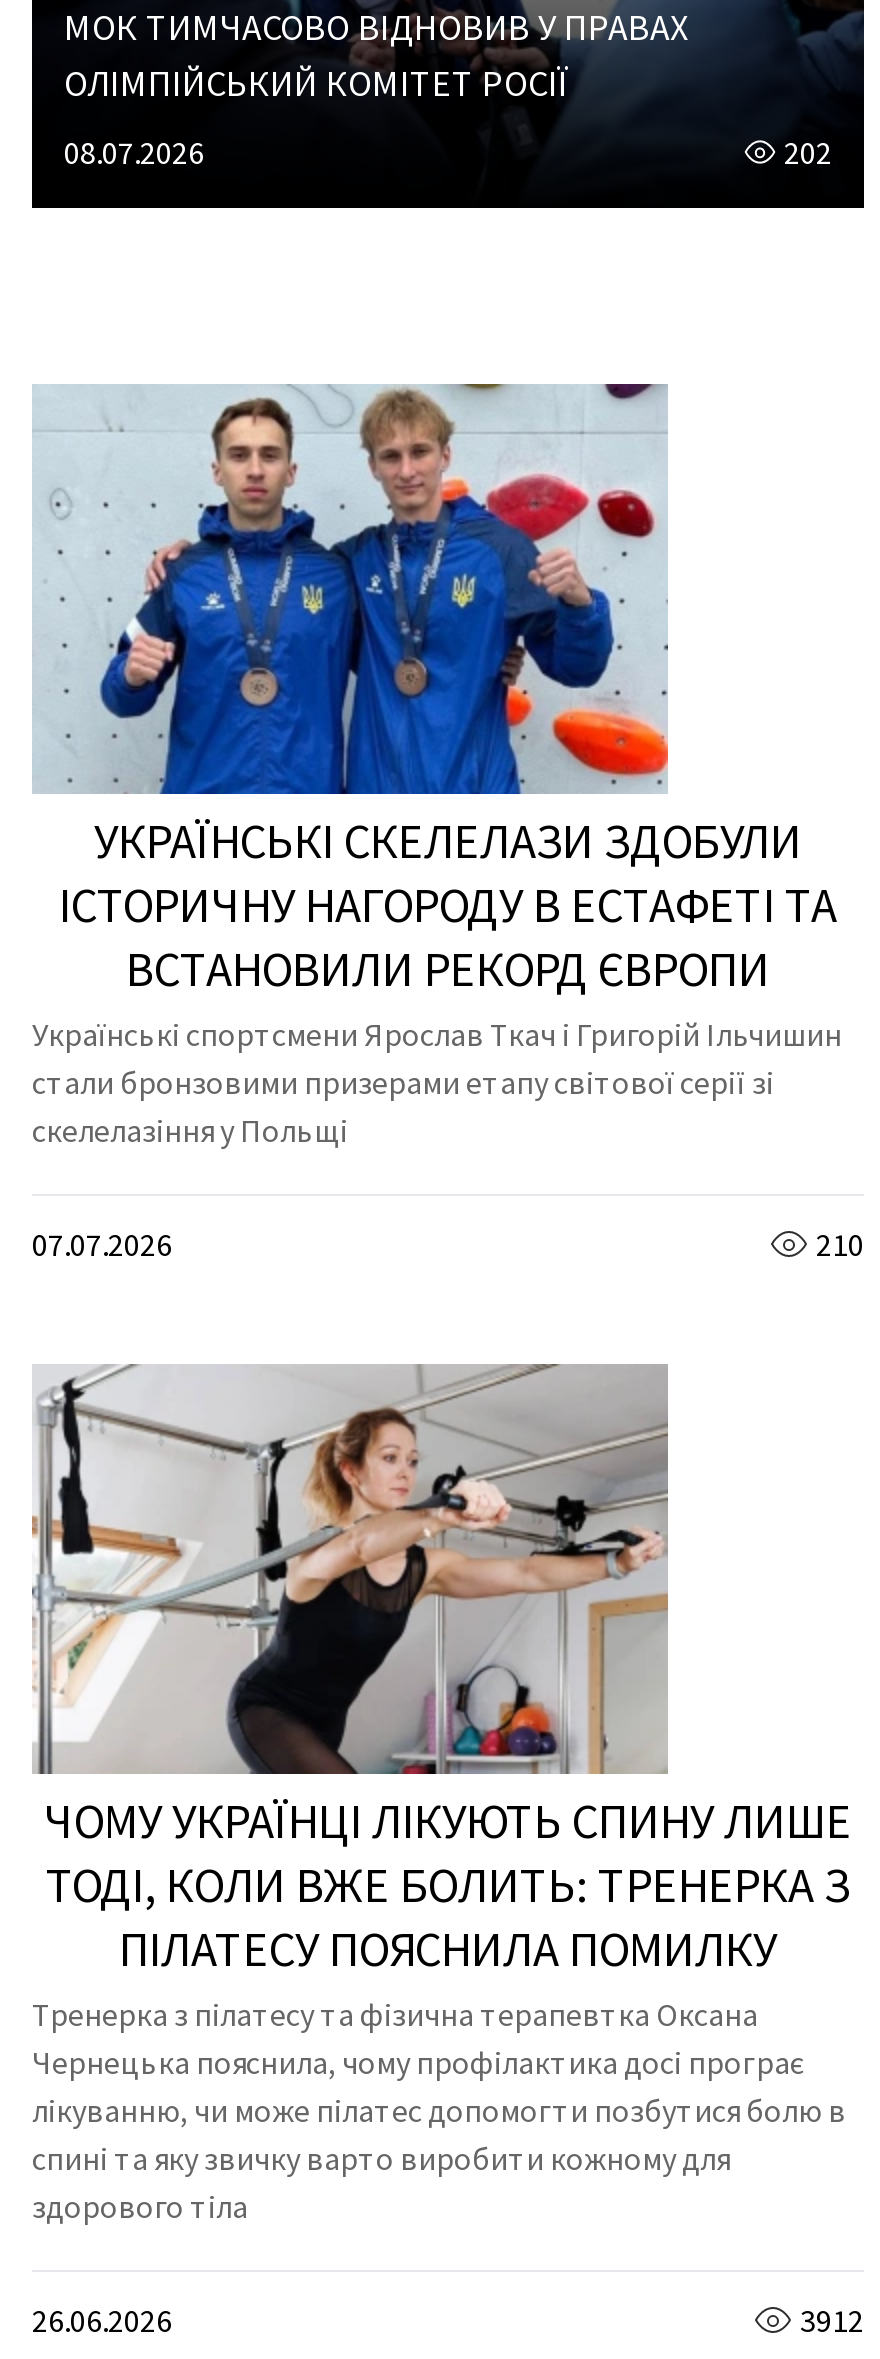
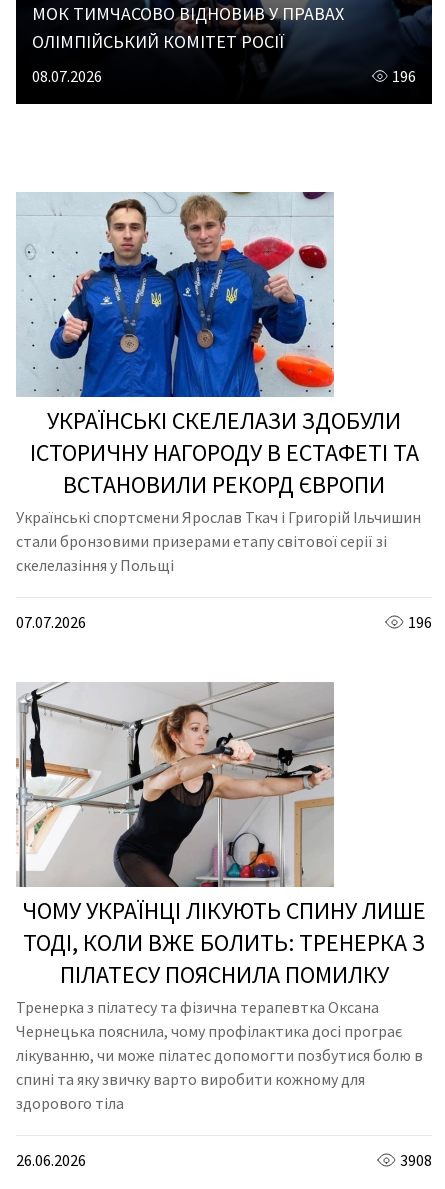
- 202
+ 196

- 210
+ 196

- 3912
+ 3908
